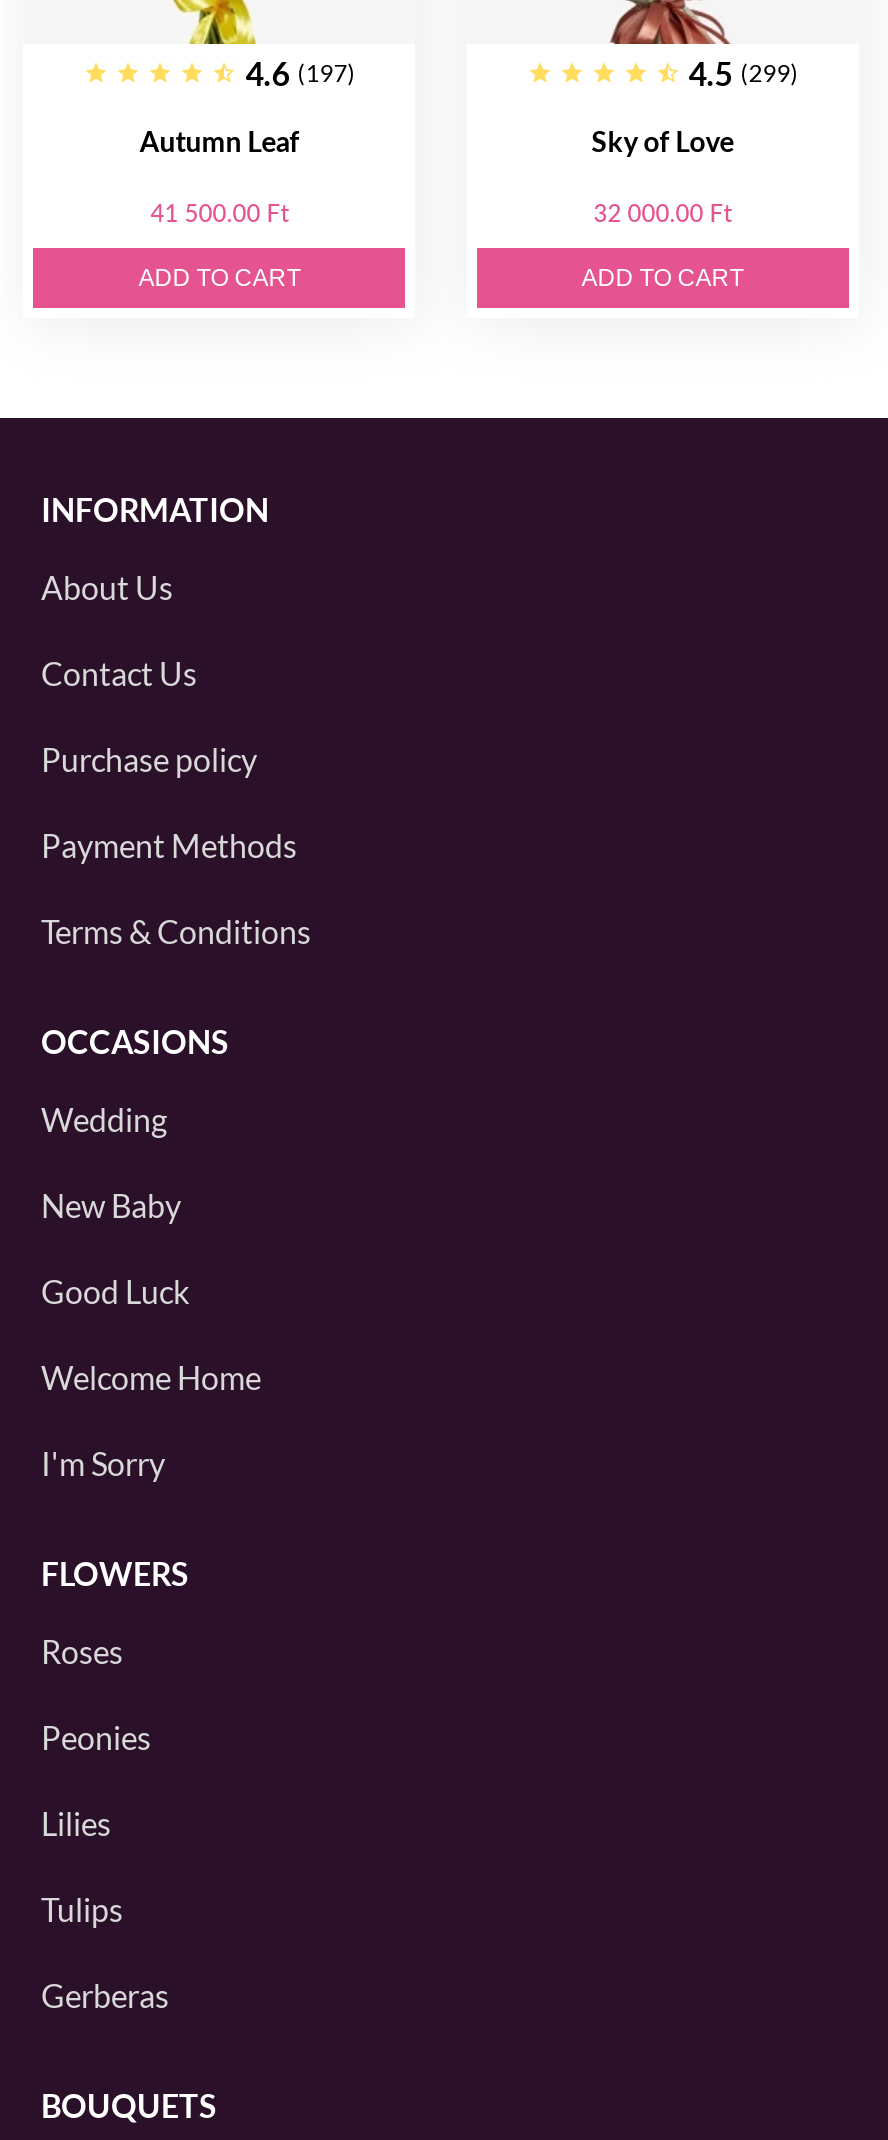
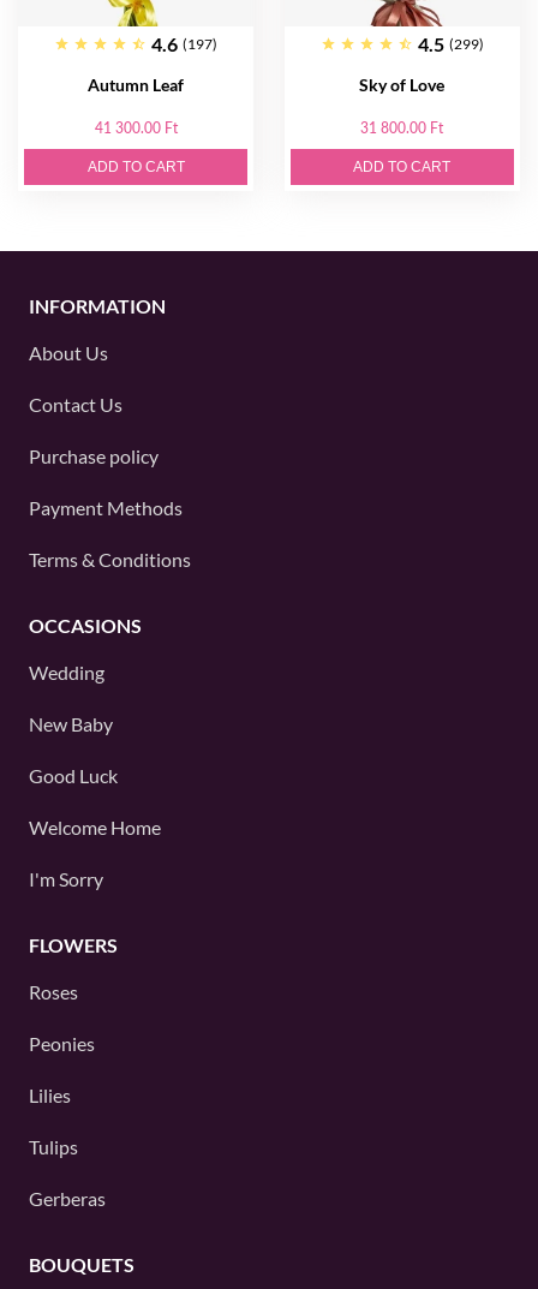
- 41 500.00 Ft
+ 41 300.00 Ft

- 32 000.00 Ft
+ 31 800.00 Ft
